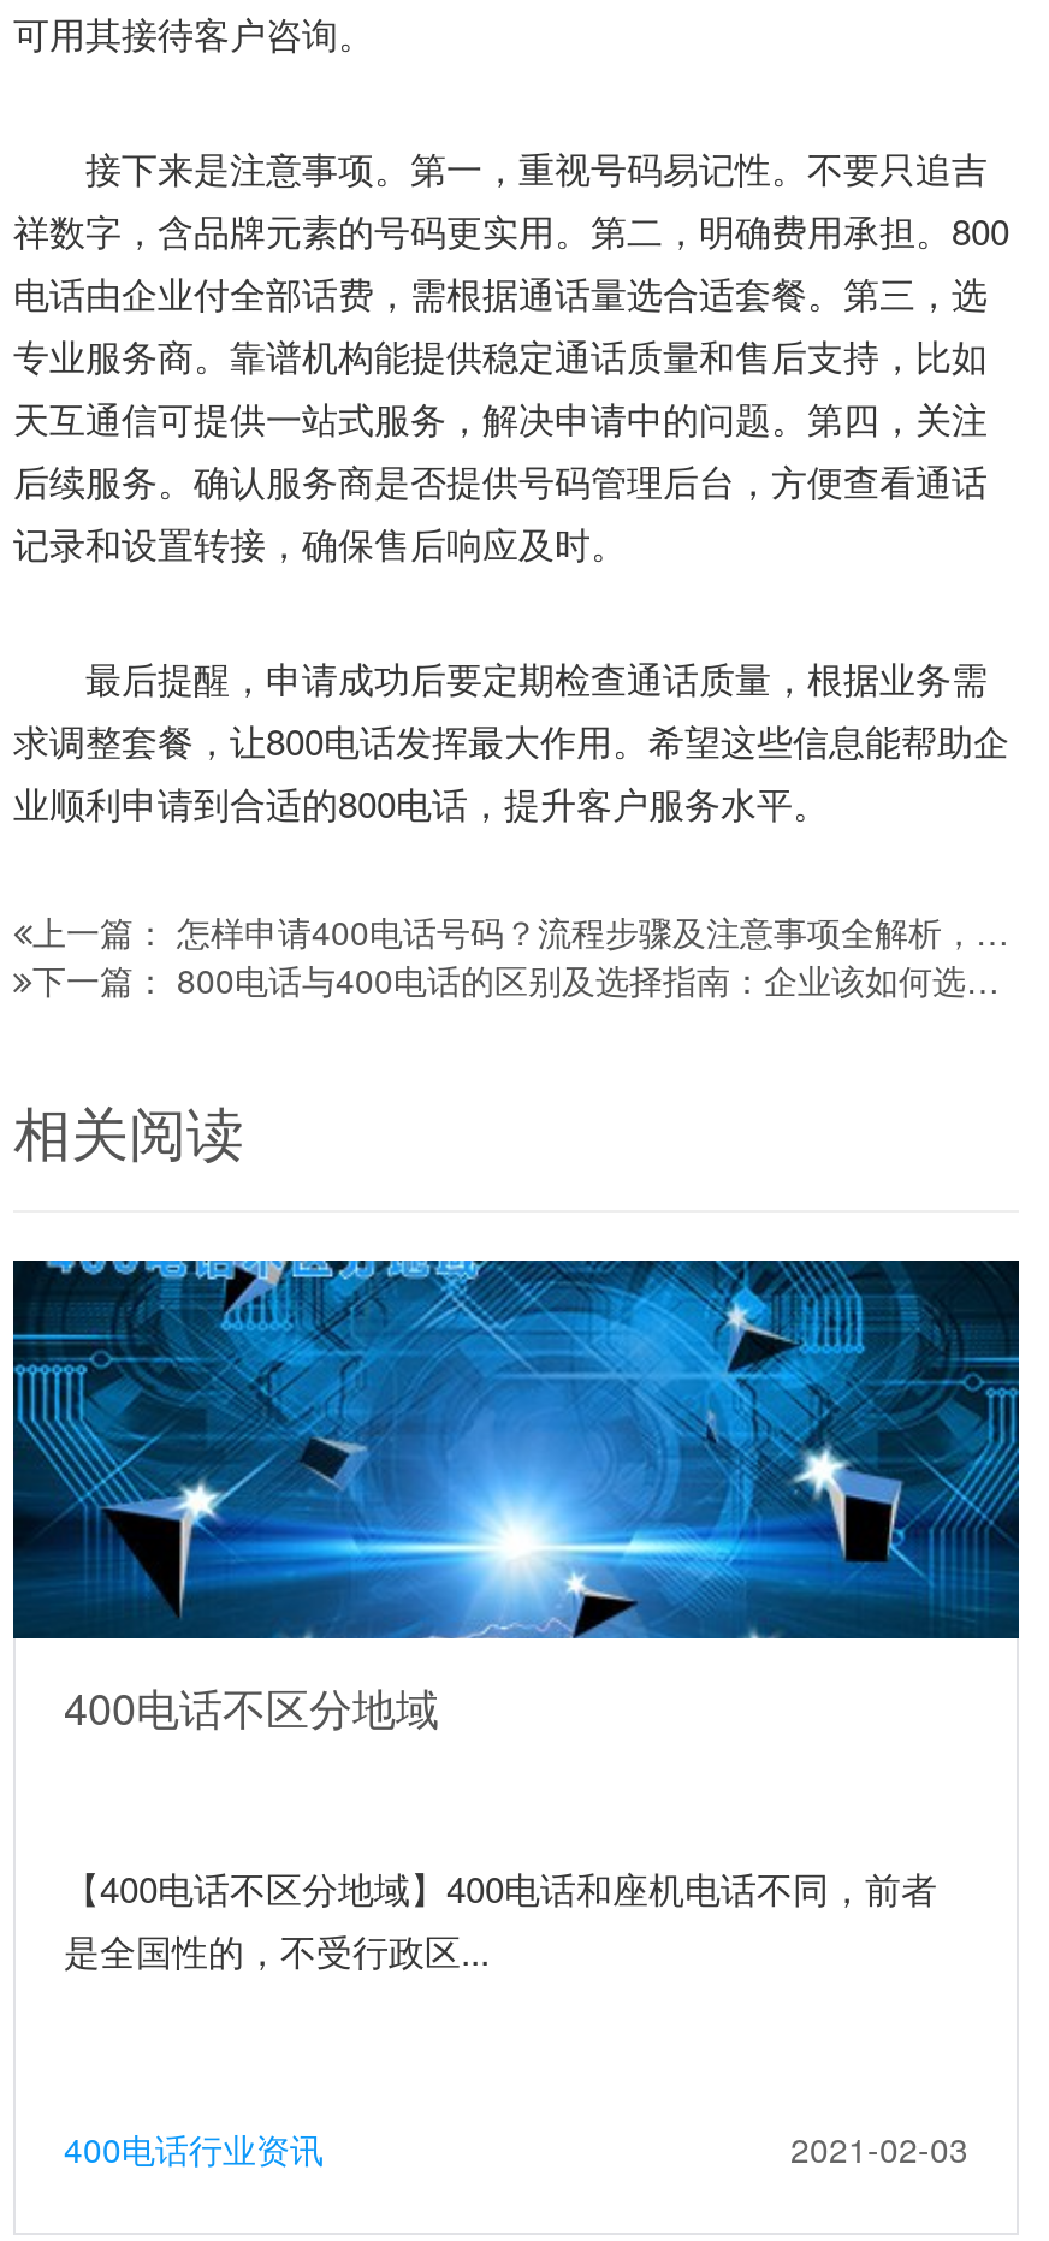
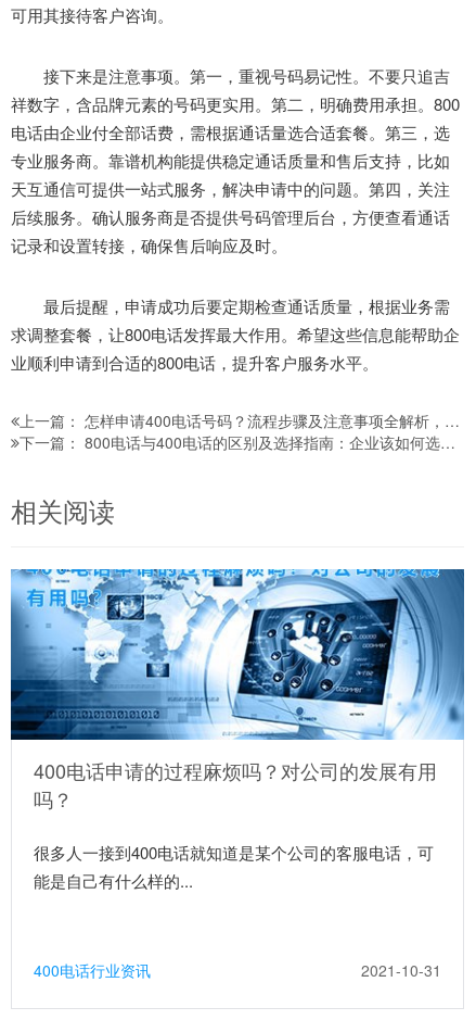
- [image]
- 400电话不区分地域
+ [image]
+ 400电话申请的过程麻烦吗？对公司的发展有用
+ 吗？

- 【400电话不区分地域】400电话和座机电话不同，前者
- 是全国性的，不受行政区...
+ 很多人一接到400电话就知道是某个公司的客服电话，可
+ 能是自己有什么样的...

- 2021-02-03
+ 2021-10-31
